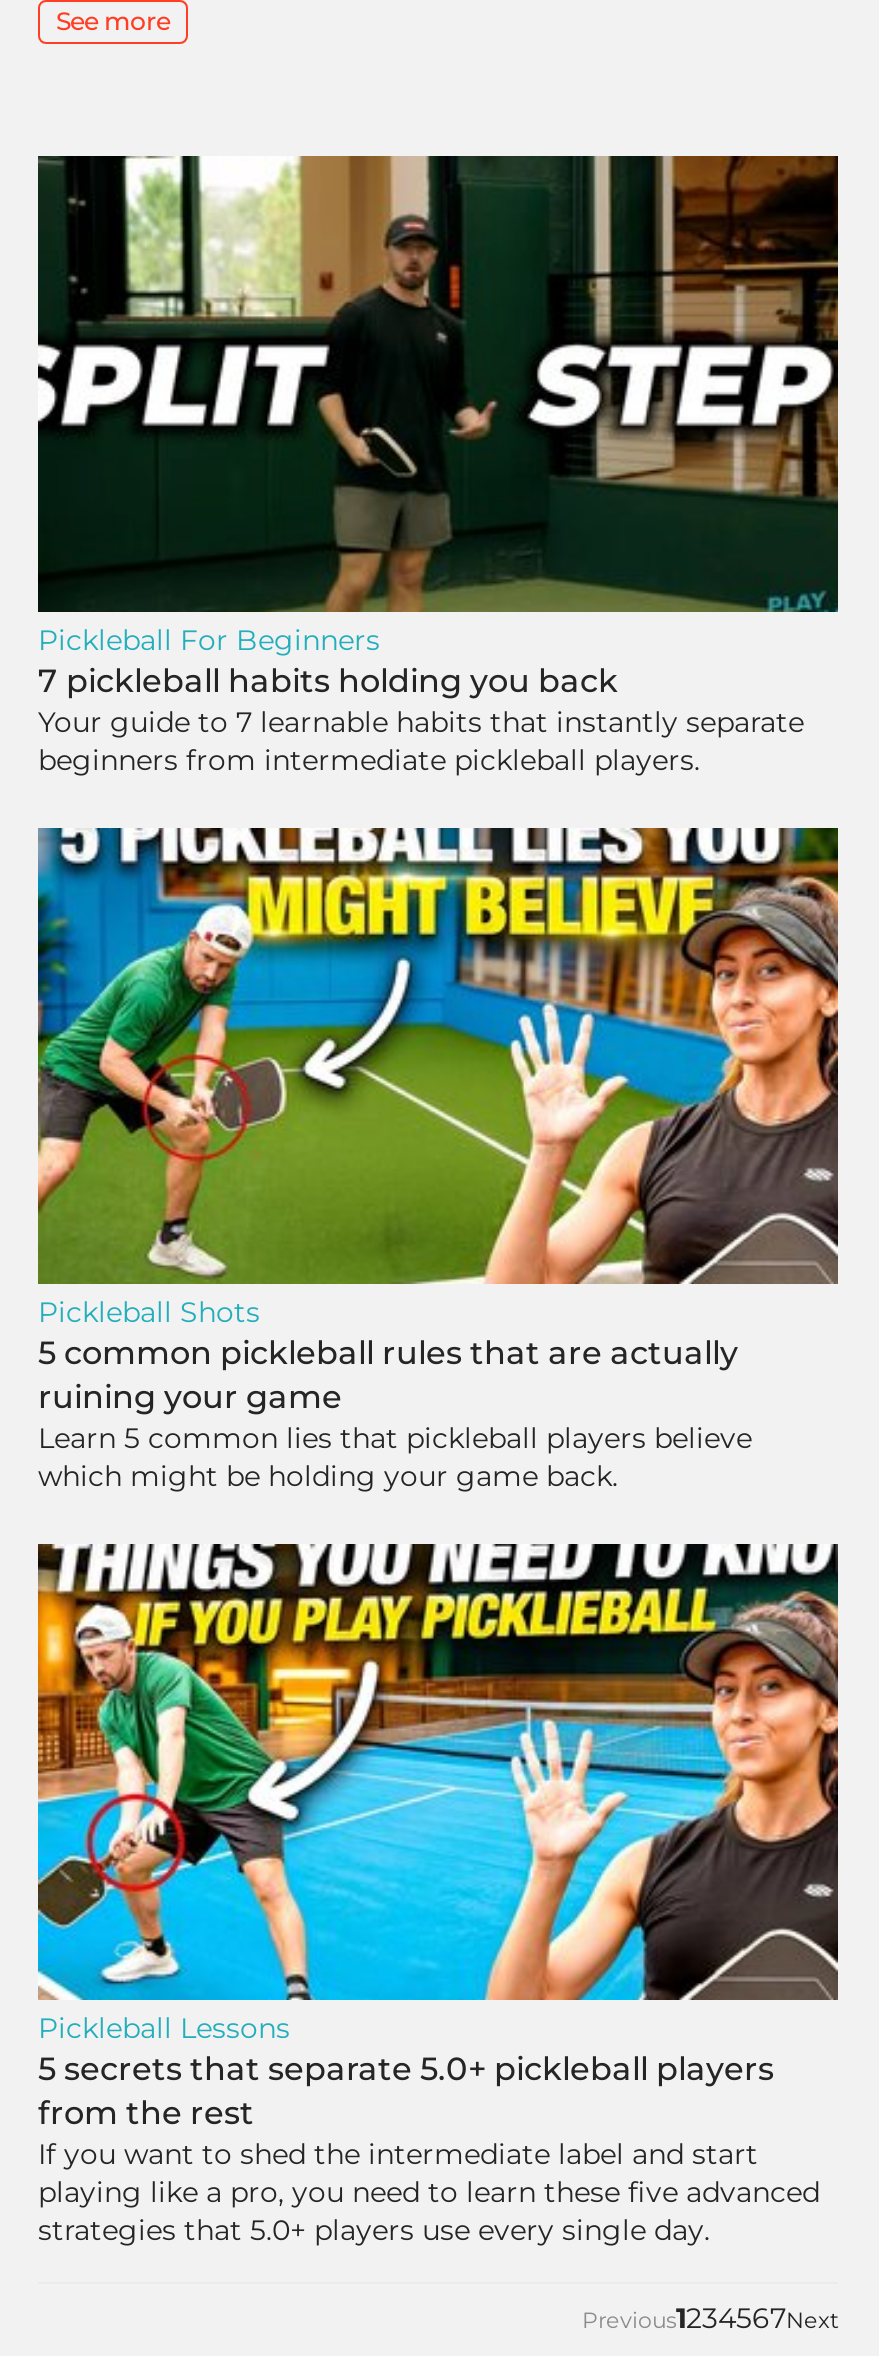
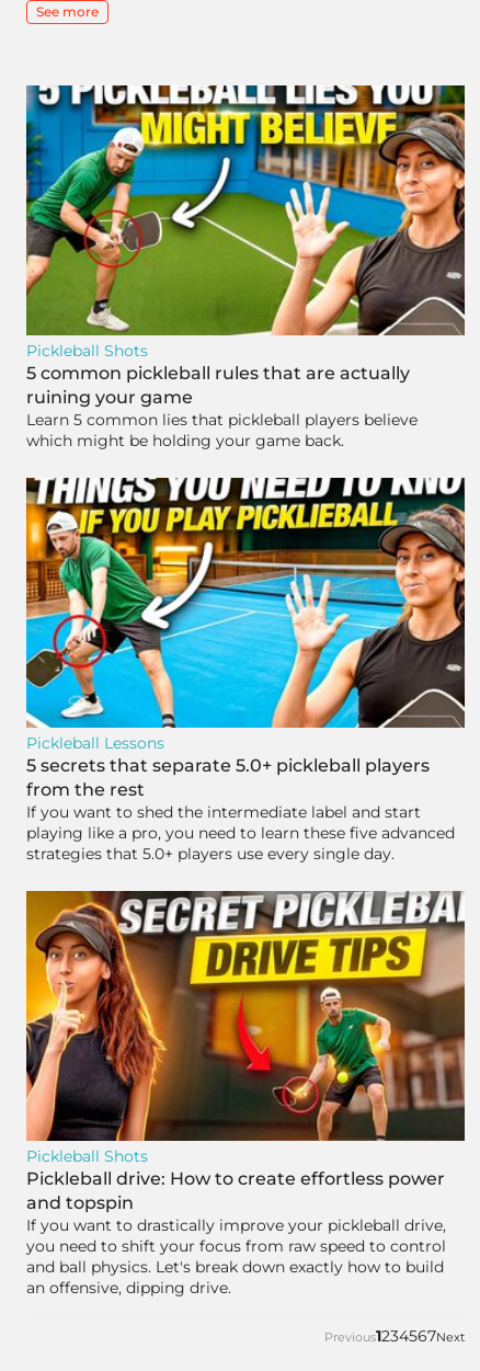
- [image]
- Pickleball For Beginners
- 7 pickleball habits holding you back
- Your guide to 7 learnable habits that instantly separate
- beginners from intermediate pickleball players.

moved up: [image] | Pickleball Shots | 5 common pickleball rules that are actually | ... | playing like a pro, you need to learn these five advanced | strategies that 5.0+ players use every single day.

+ [image]
+ Pickleball Shots
+ Pickleball drive: How to create effortless power
+ and topspin
+ If you want to drastically improve your pickleball drive,
+ you need to shift your focus from raw speed to control
+ and ball physics. Let's break down exactly how to build
+ an offensive, dipping drive.
